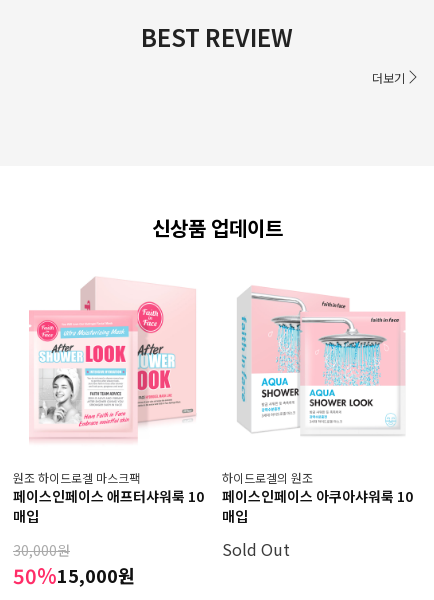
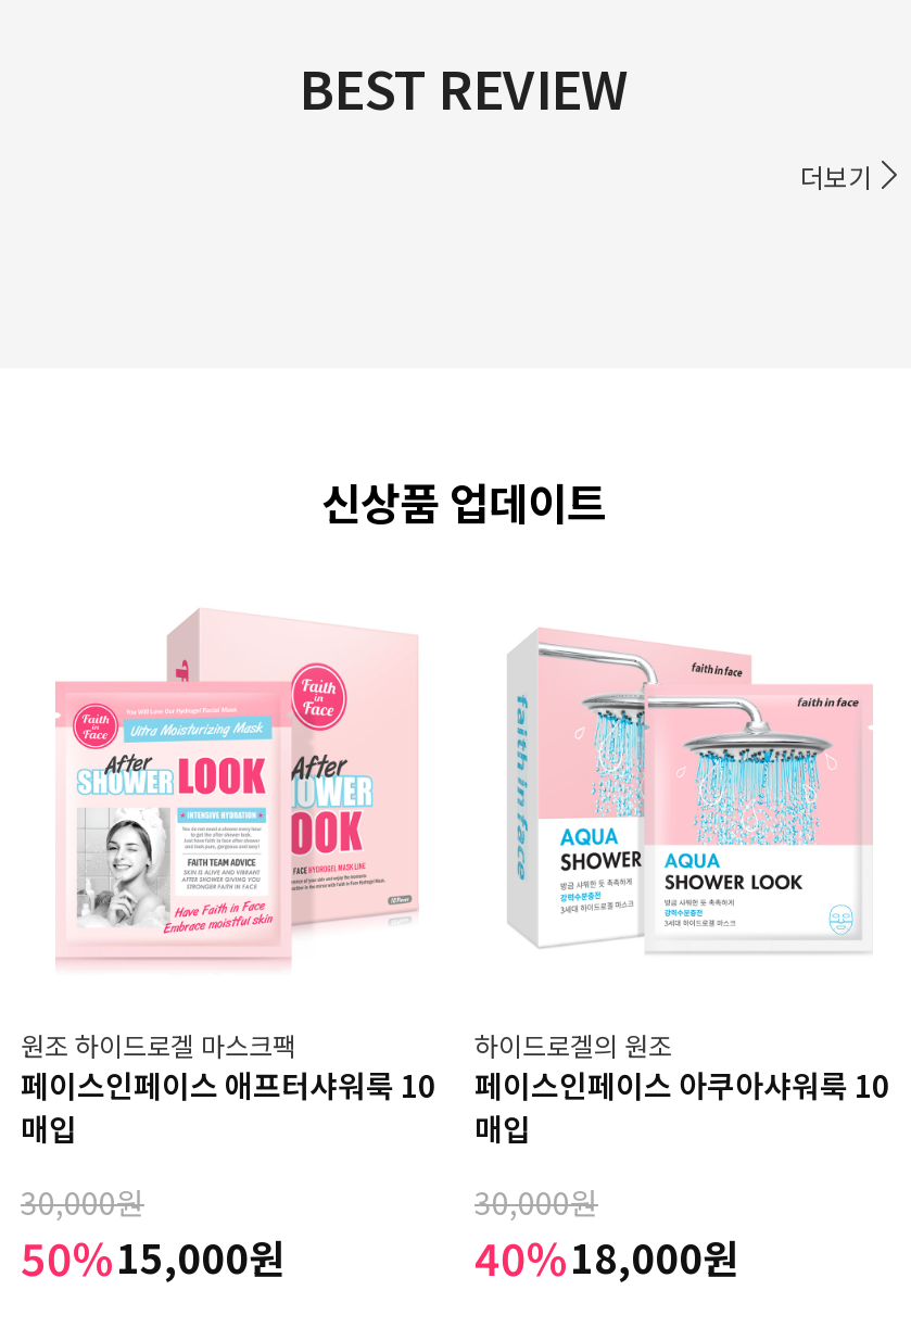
- Sold Out
+ 30,000원
+ 40%18,000원
